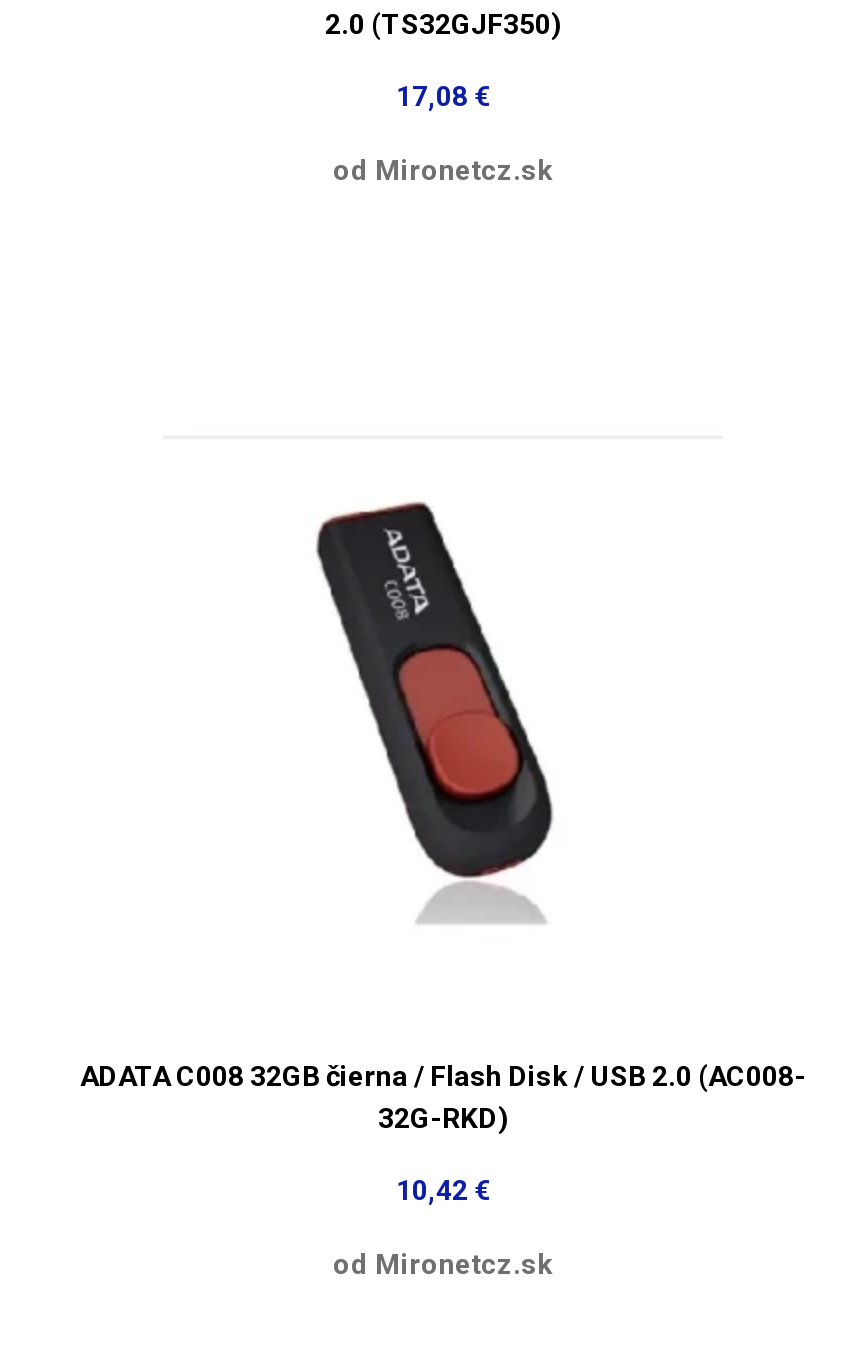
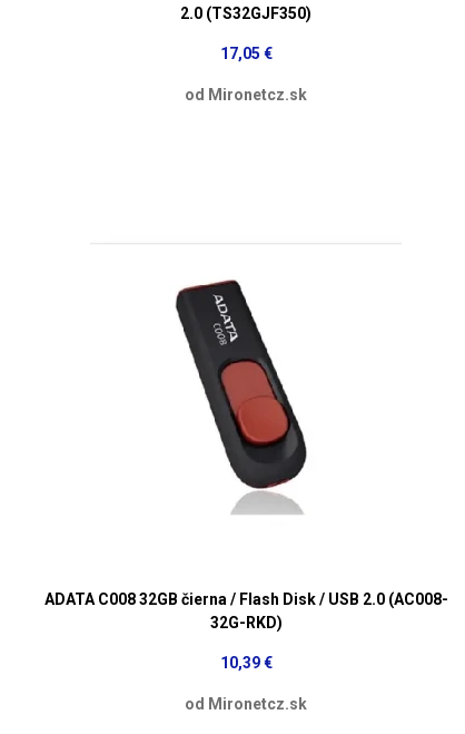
- 17,08 €
+ 17,05 €

- 10,42 €
+ 10,39 €
